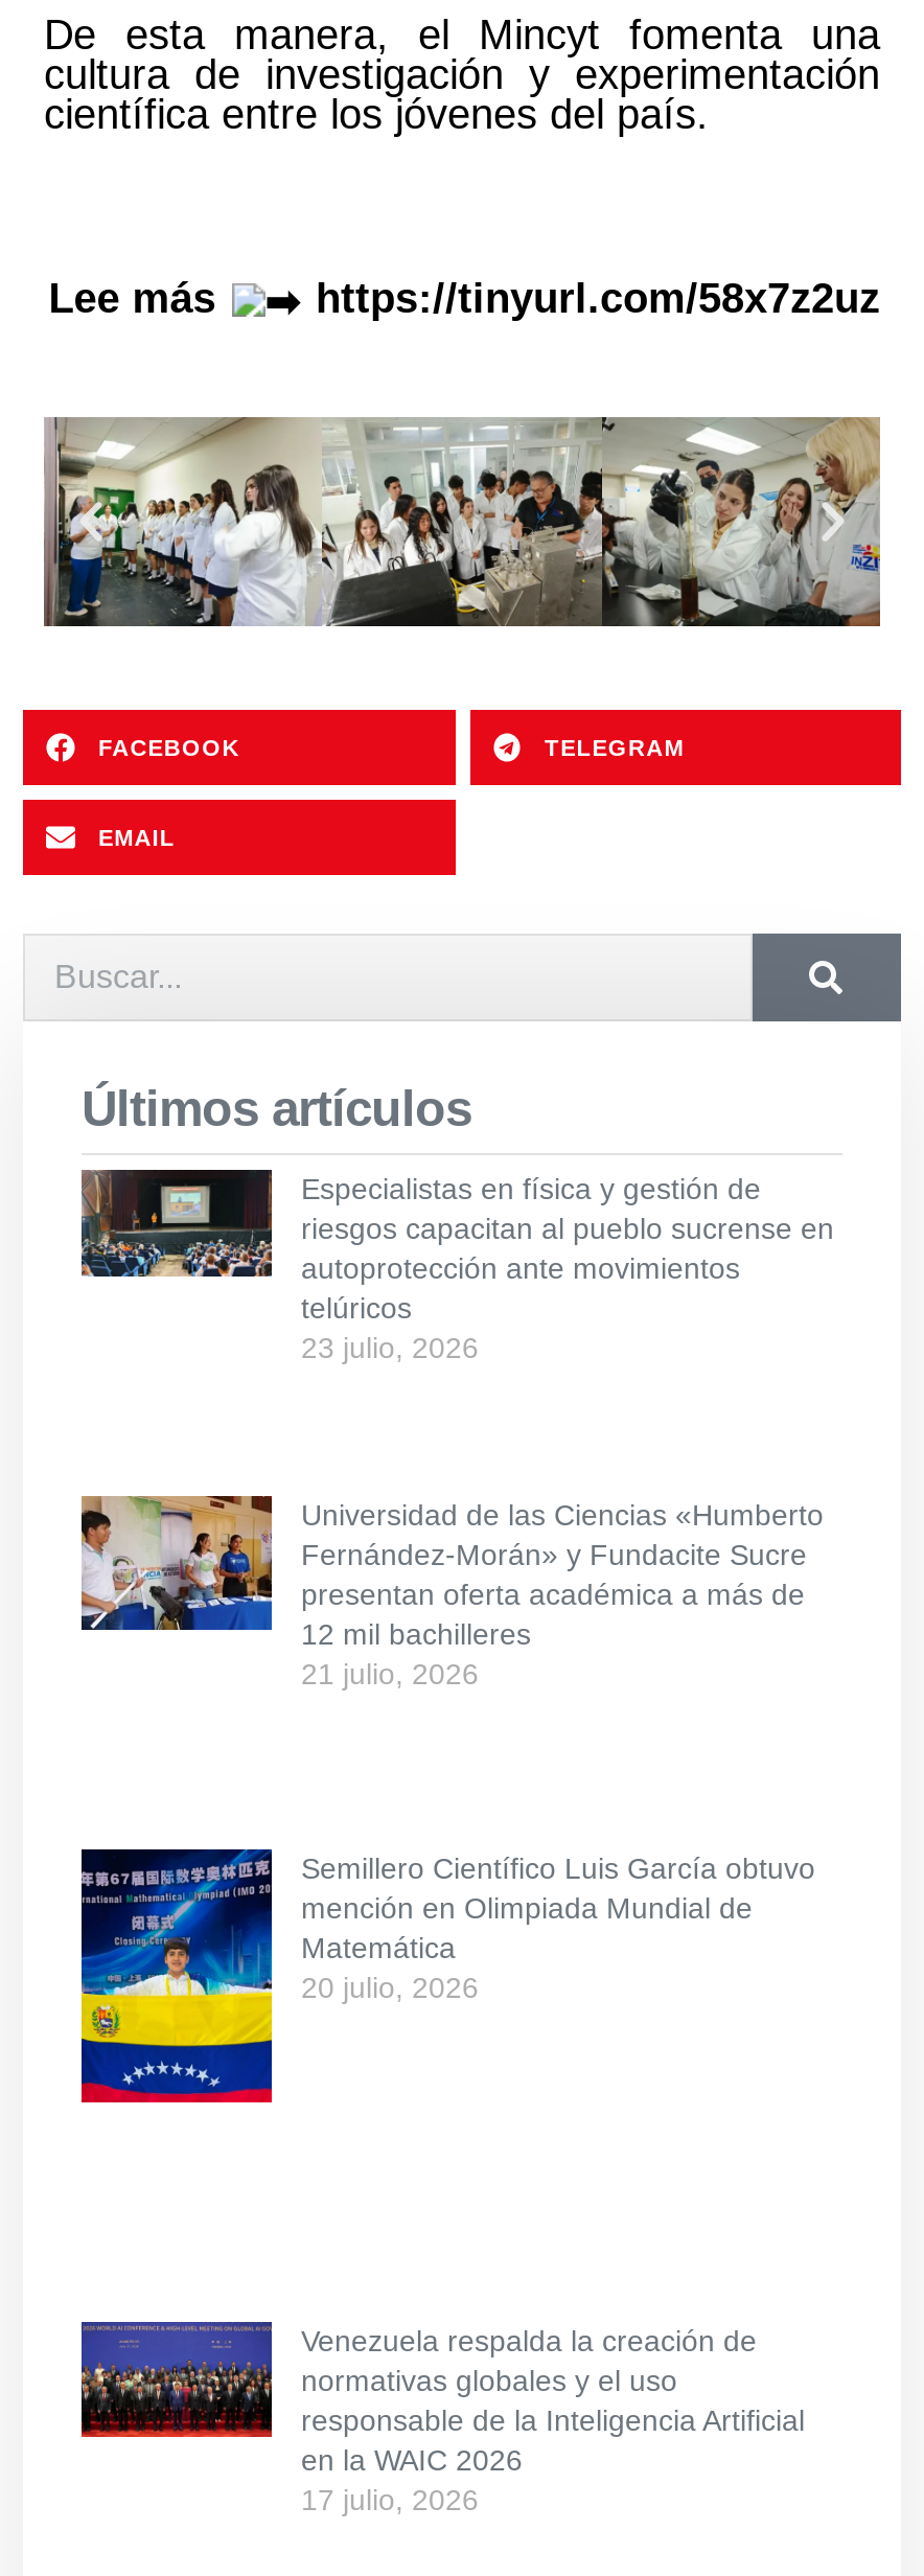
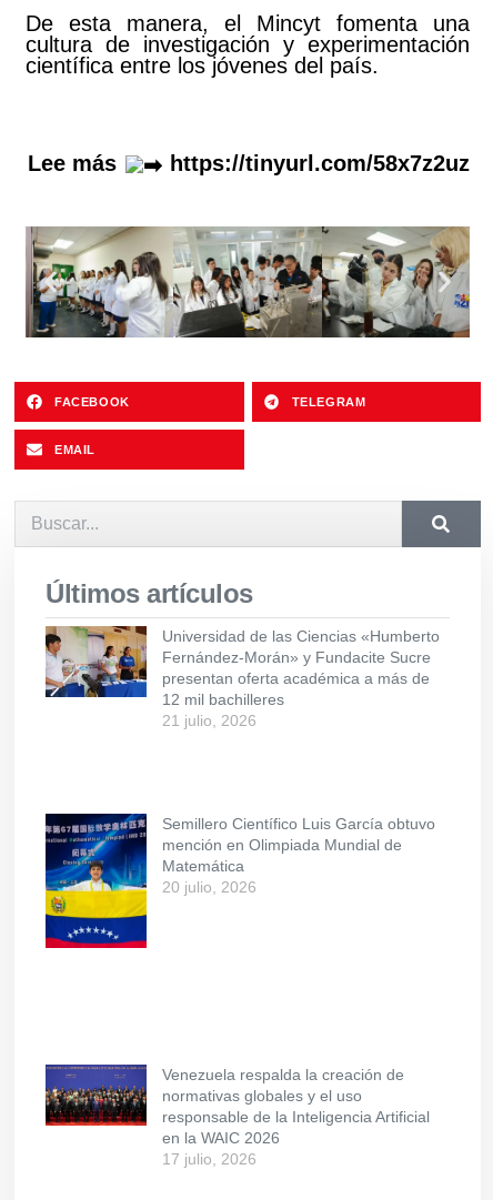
- [image]
- Especialistas en física y gestión de
- riesgos capacitan al pueblo sucrense en
- autoprotección ante movimientos
- telúricos
- 23 julio, 2026
